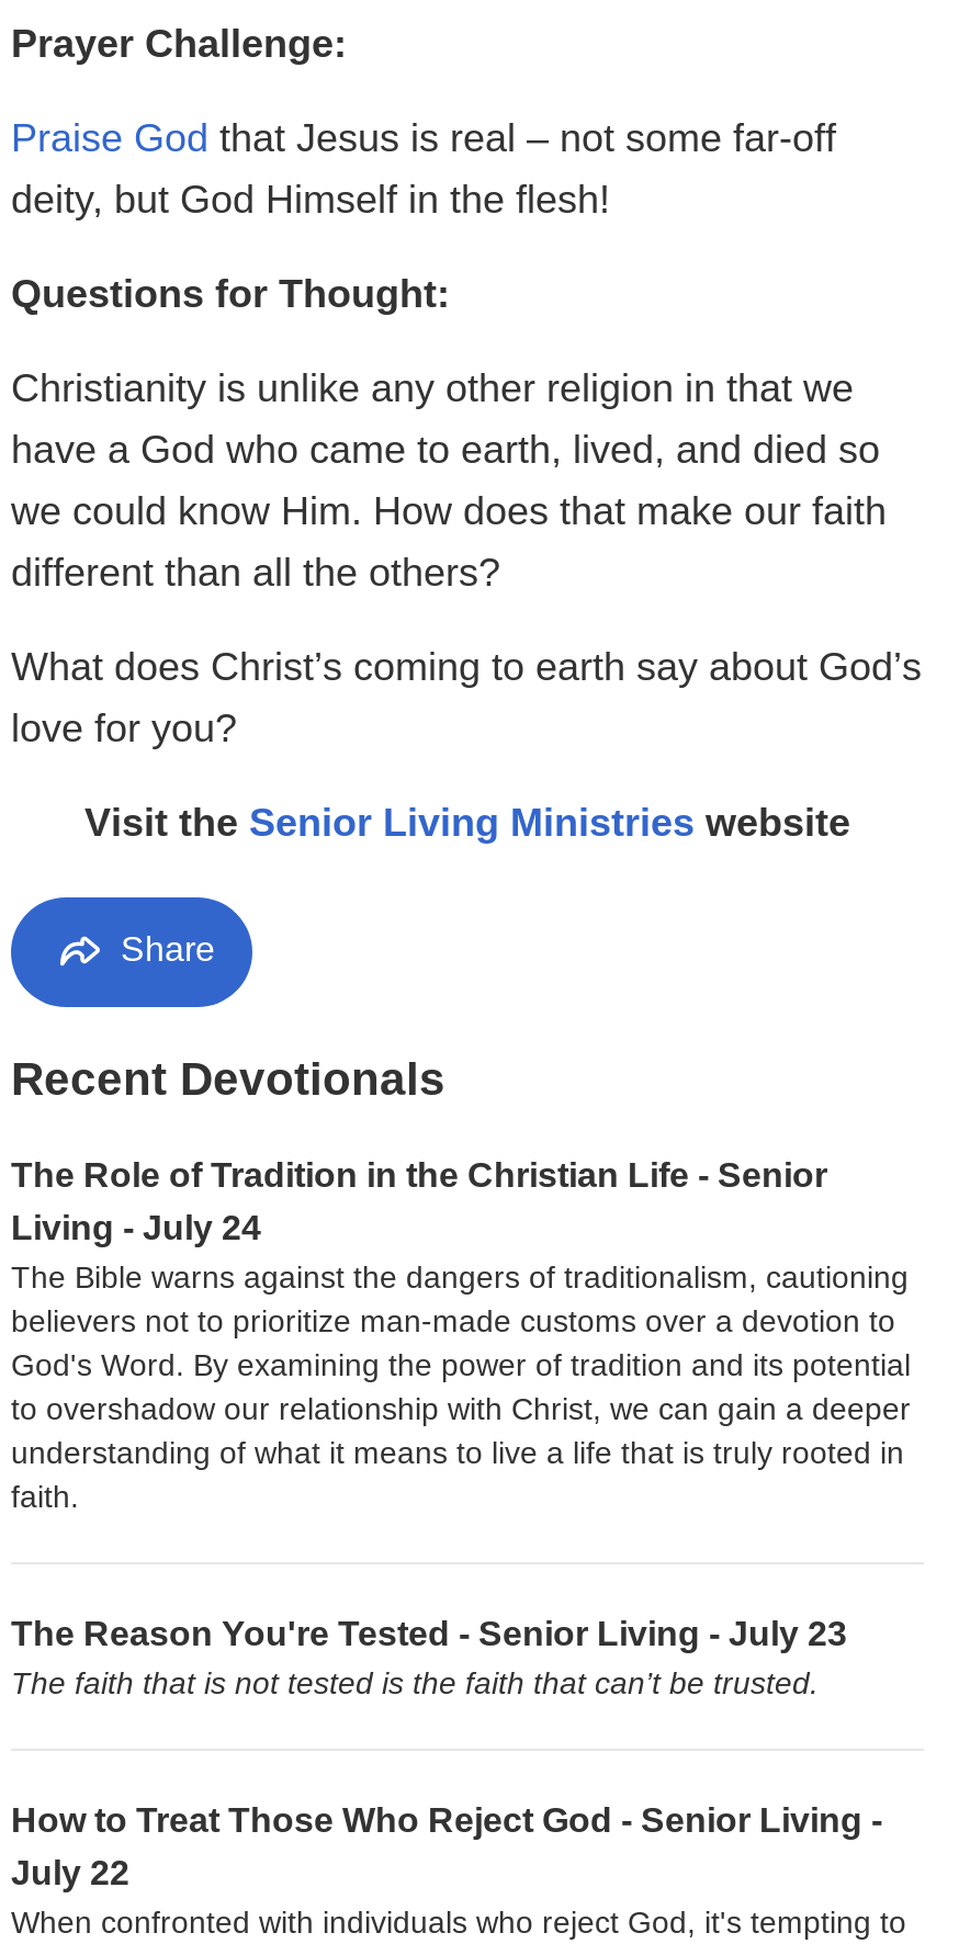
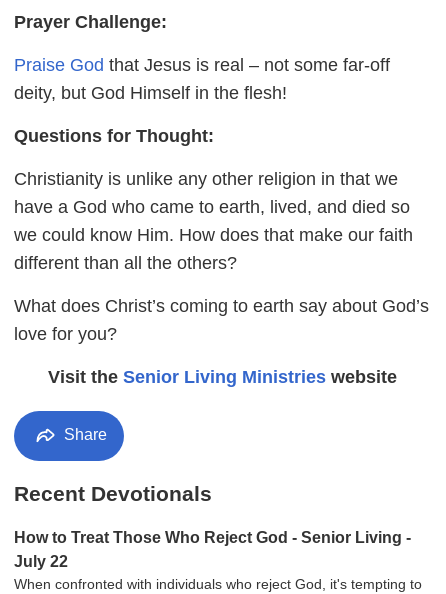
- The Role of Tradition in the Christian Life - Senior
- Living - July 24
- The Bible warns against the dangers of traditionalism, cautioning
- believers not to prioritize man-made customs over a devotion to
- God's Word. By examining the power of tradition and its potential
- to overshadow our relationship with Christ, we can gain a deeper
- understanding of what it means to live a life that is truly rooted in
- faith.

- The Reason You're Tested - Senior Living - July 23
- The faith that is not tested is the faith that can’t be trusted.
